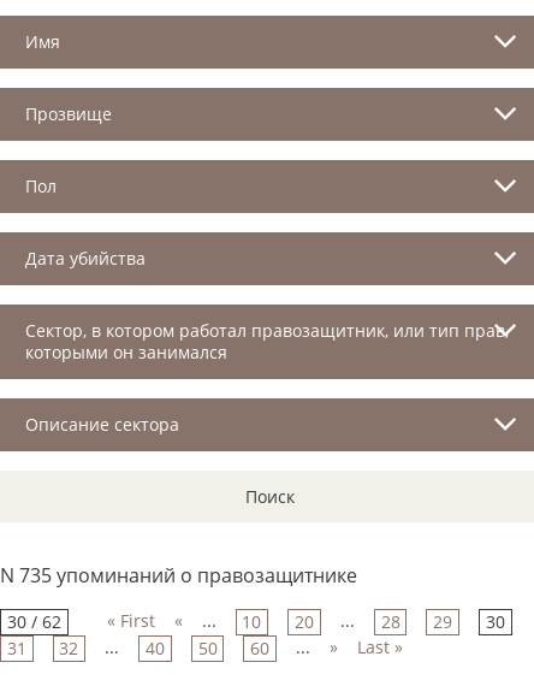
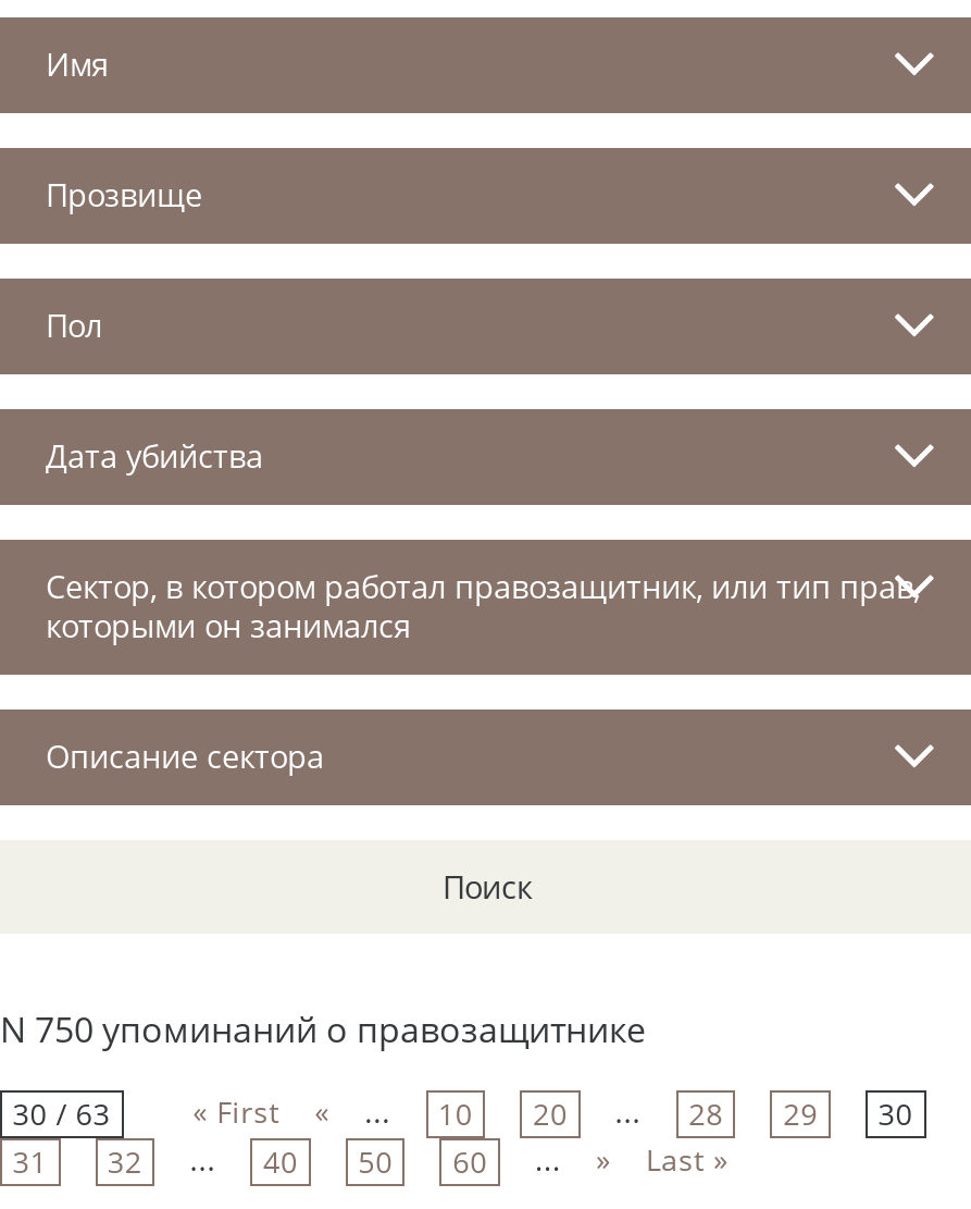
- N 735 упоминаний о правозащитнике
+ N 750 упоминаний о правозащитнике

- 30 / 62
+ 30 / 63
